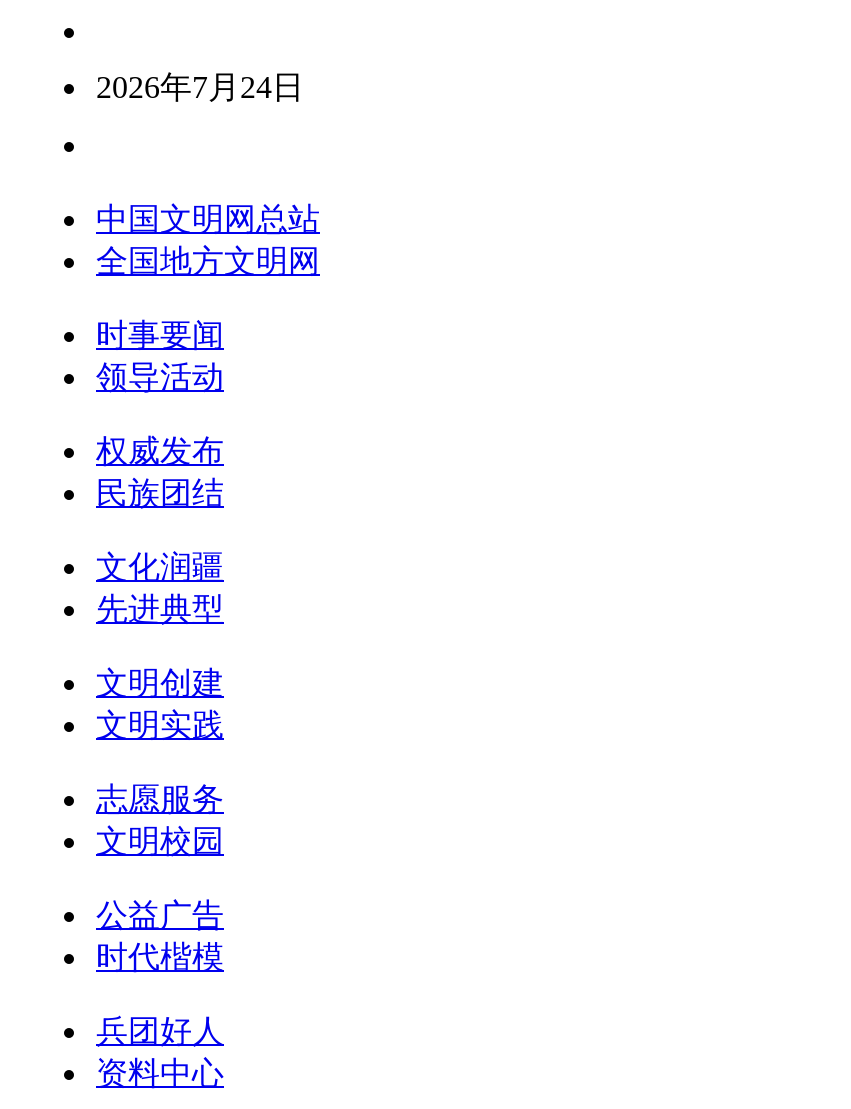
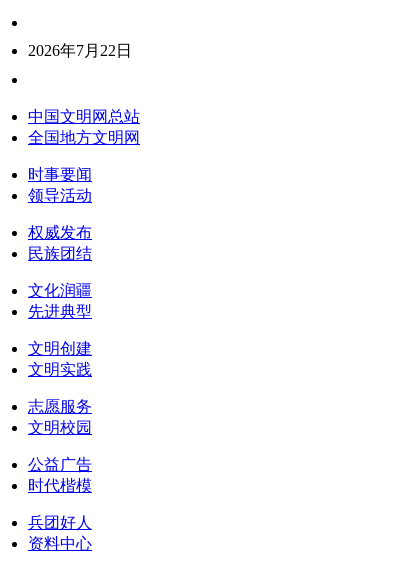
- 2026年7月24日
+ 2026年7月22日
